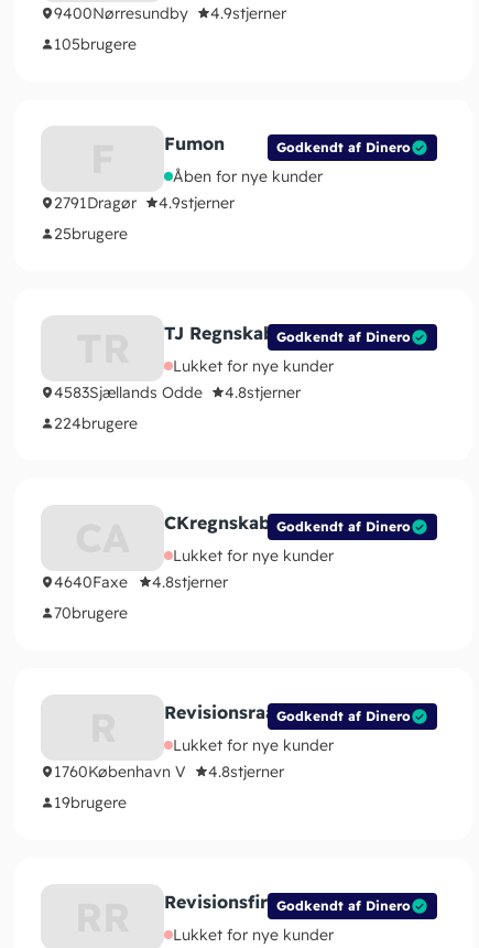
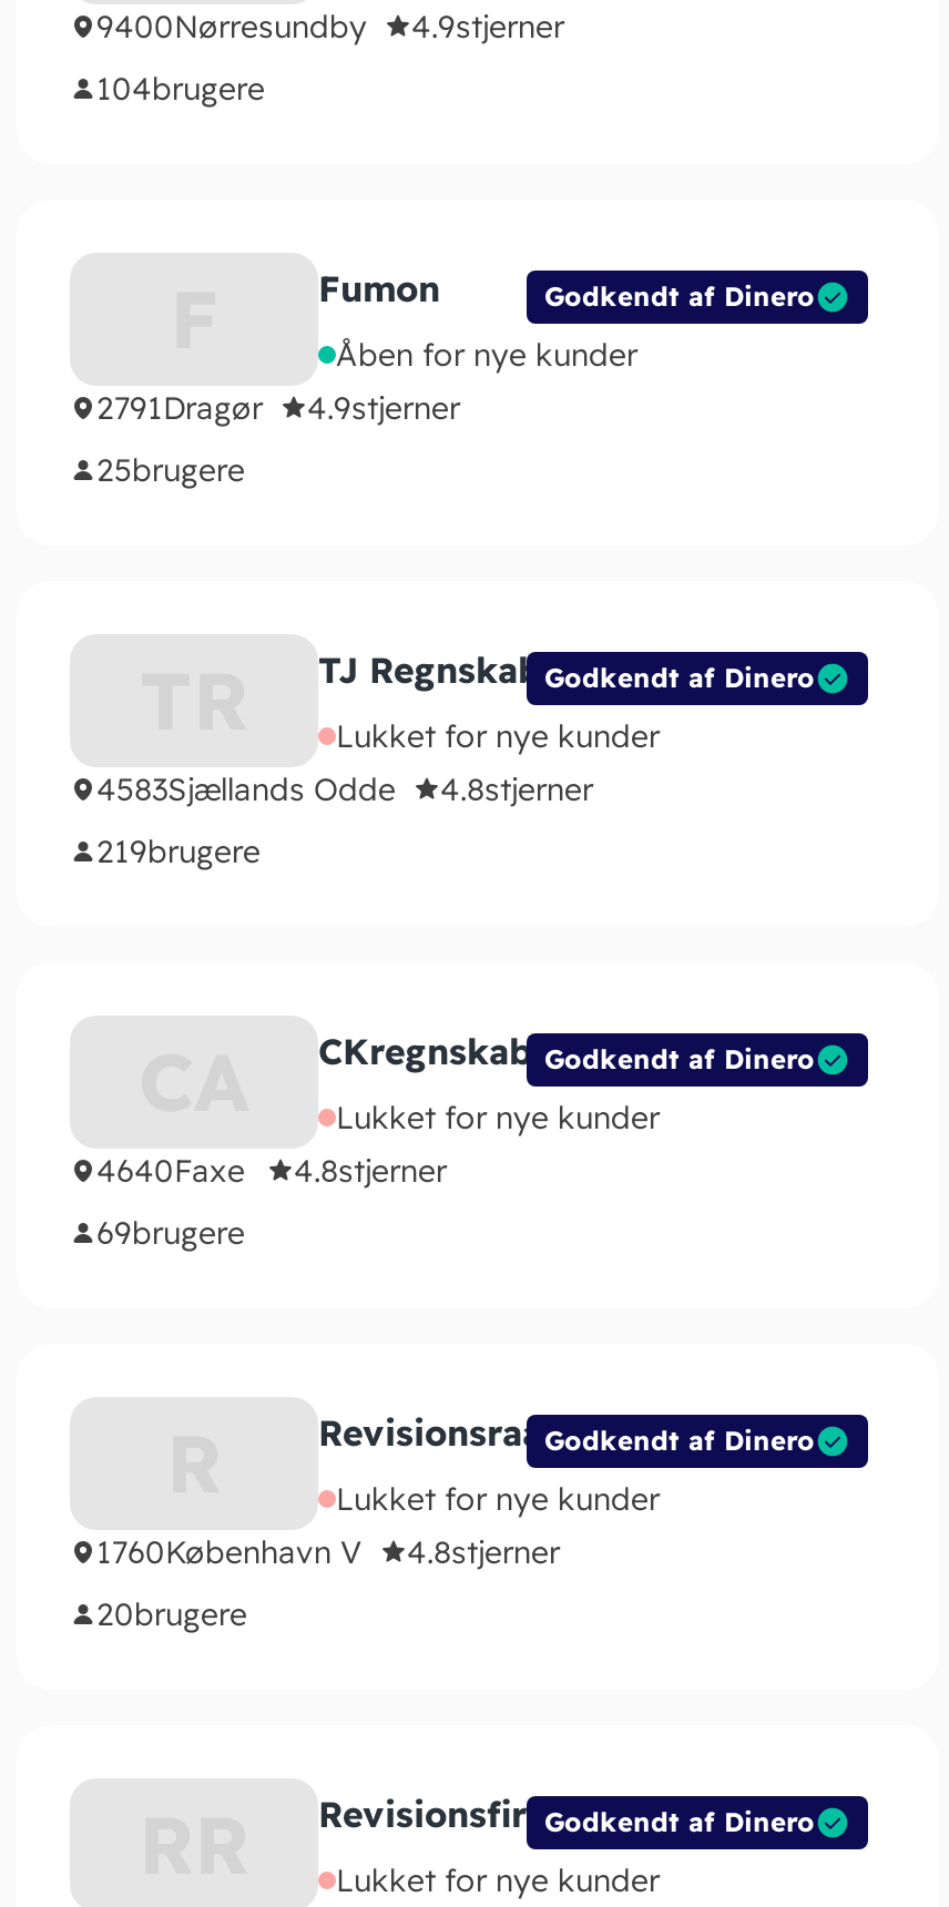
- 105brugere
+ 104brugere

- 224brugere
+ 219brugere

- 70brugere
+ 69brugere

- 19brugere
+ 20brugere
